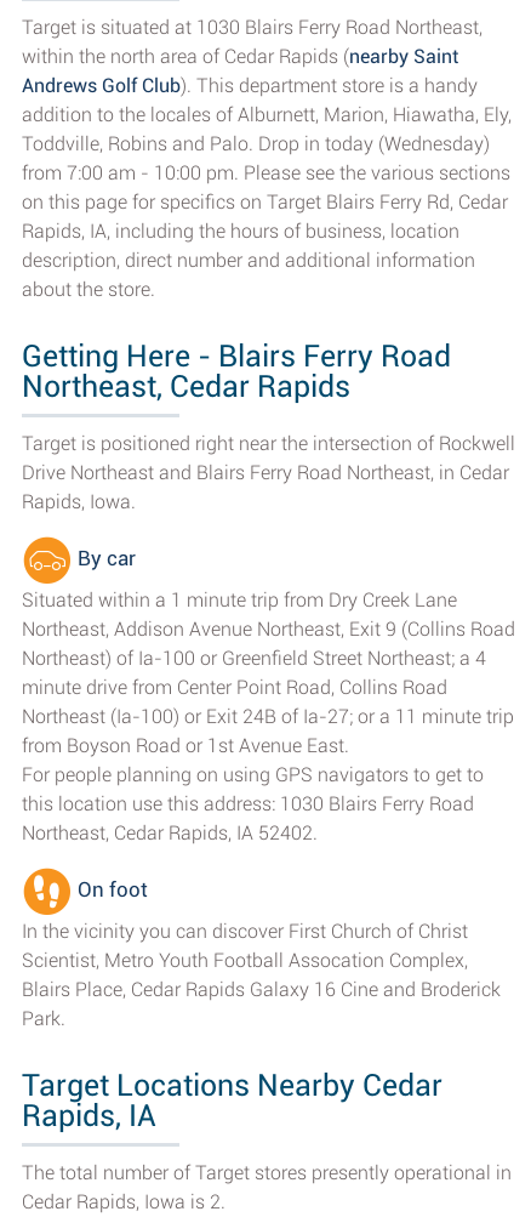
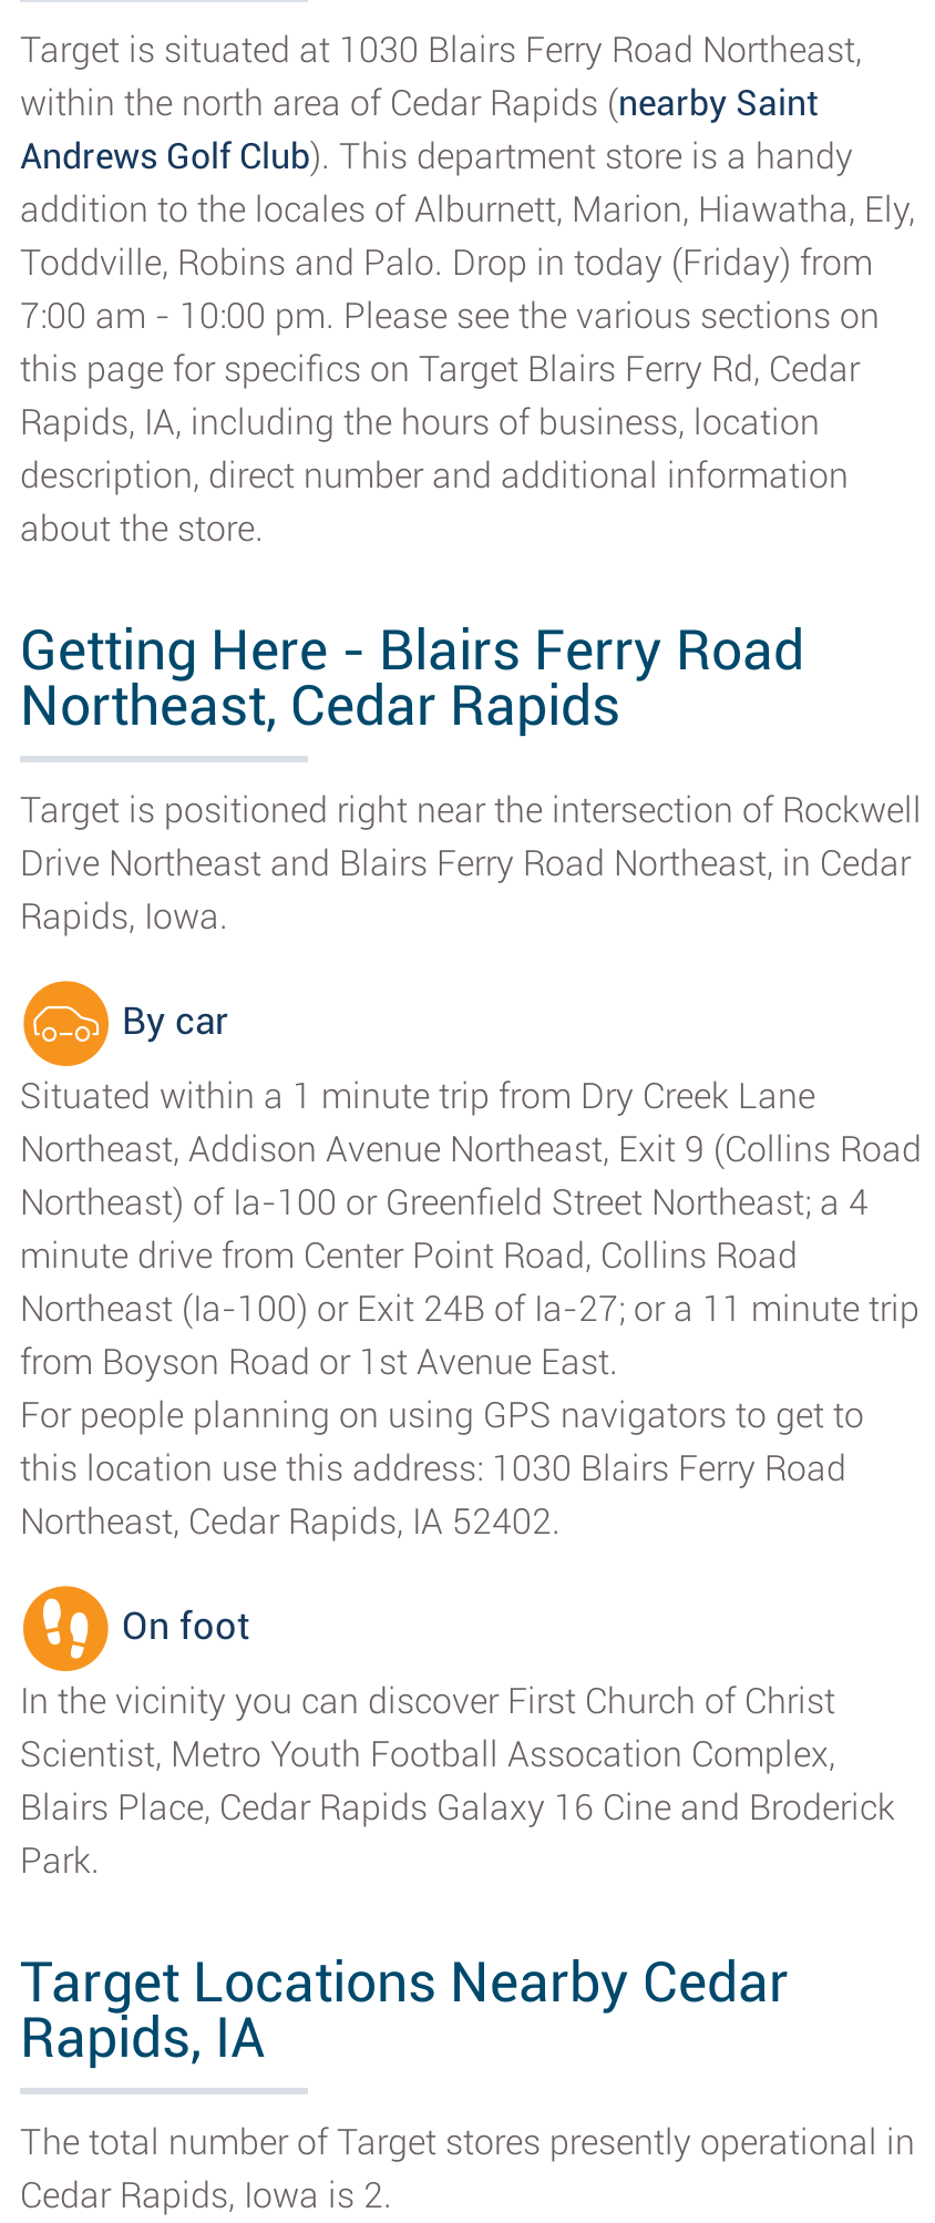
- Toddville, Robins and Palo. Drop in today (Wednesday)
- from 7:00 am - 10:00 pm. Please see the various sections
- on this page for specifics on Target Blairs Ferry Rd, Cedar
+ Toddville, Robins and Palo. Drop in today (Friday) from
+ 7:00 am - 10:00 pm. Please see the various sections on
+ this page for specifics on Target Blairs Ferry Rd, Cedar
